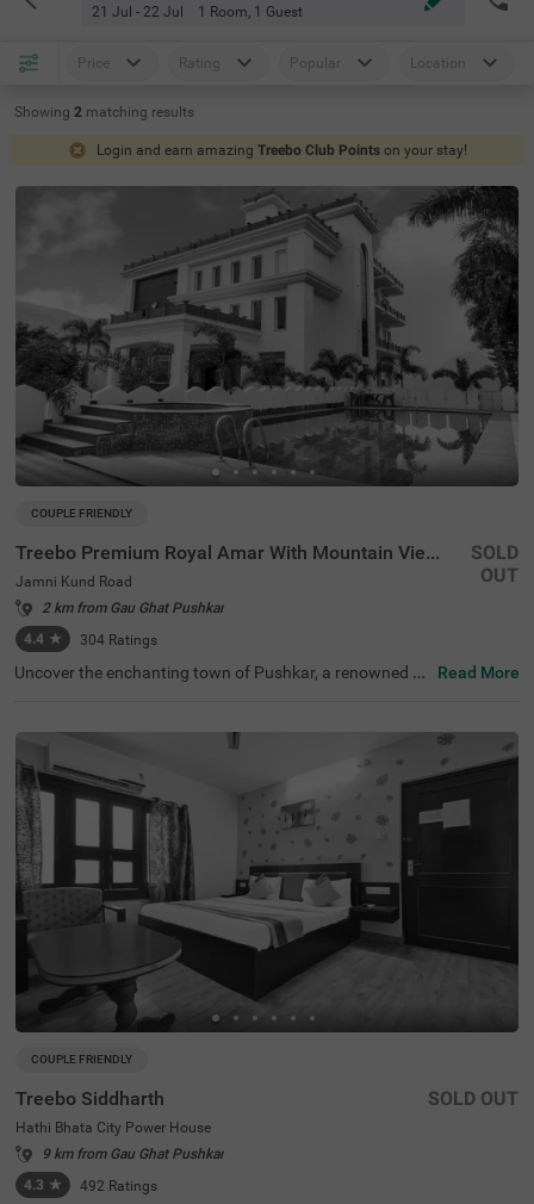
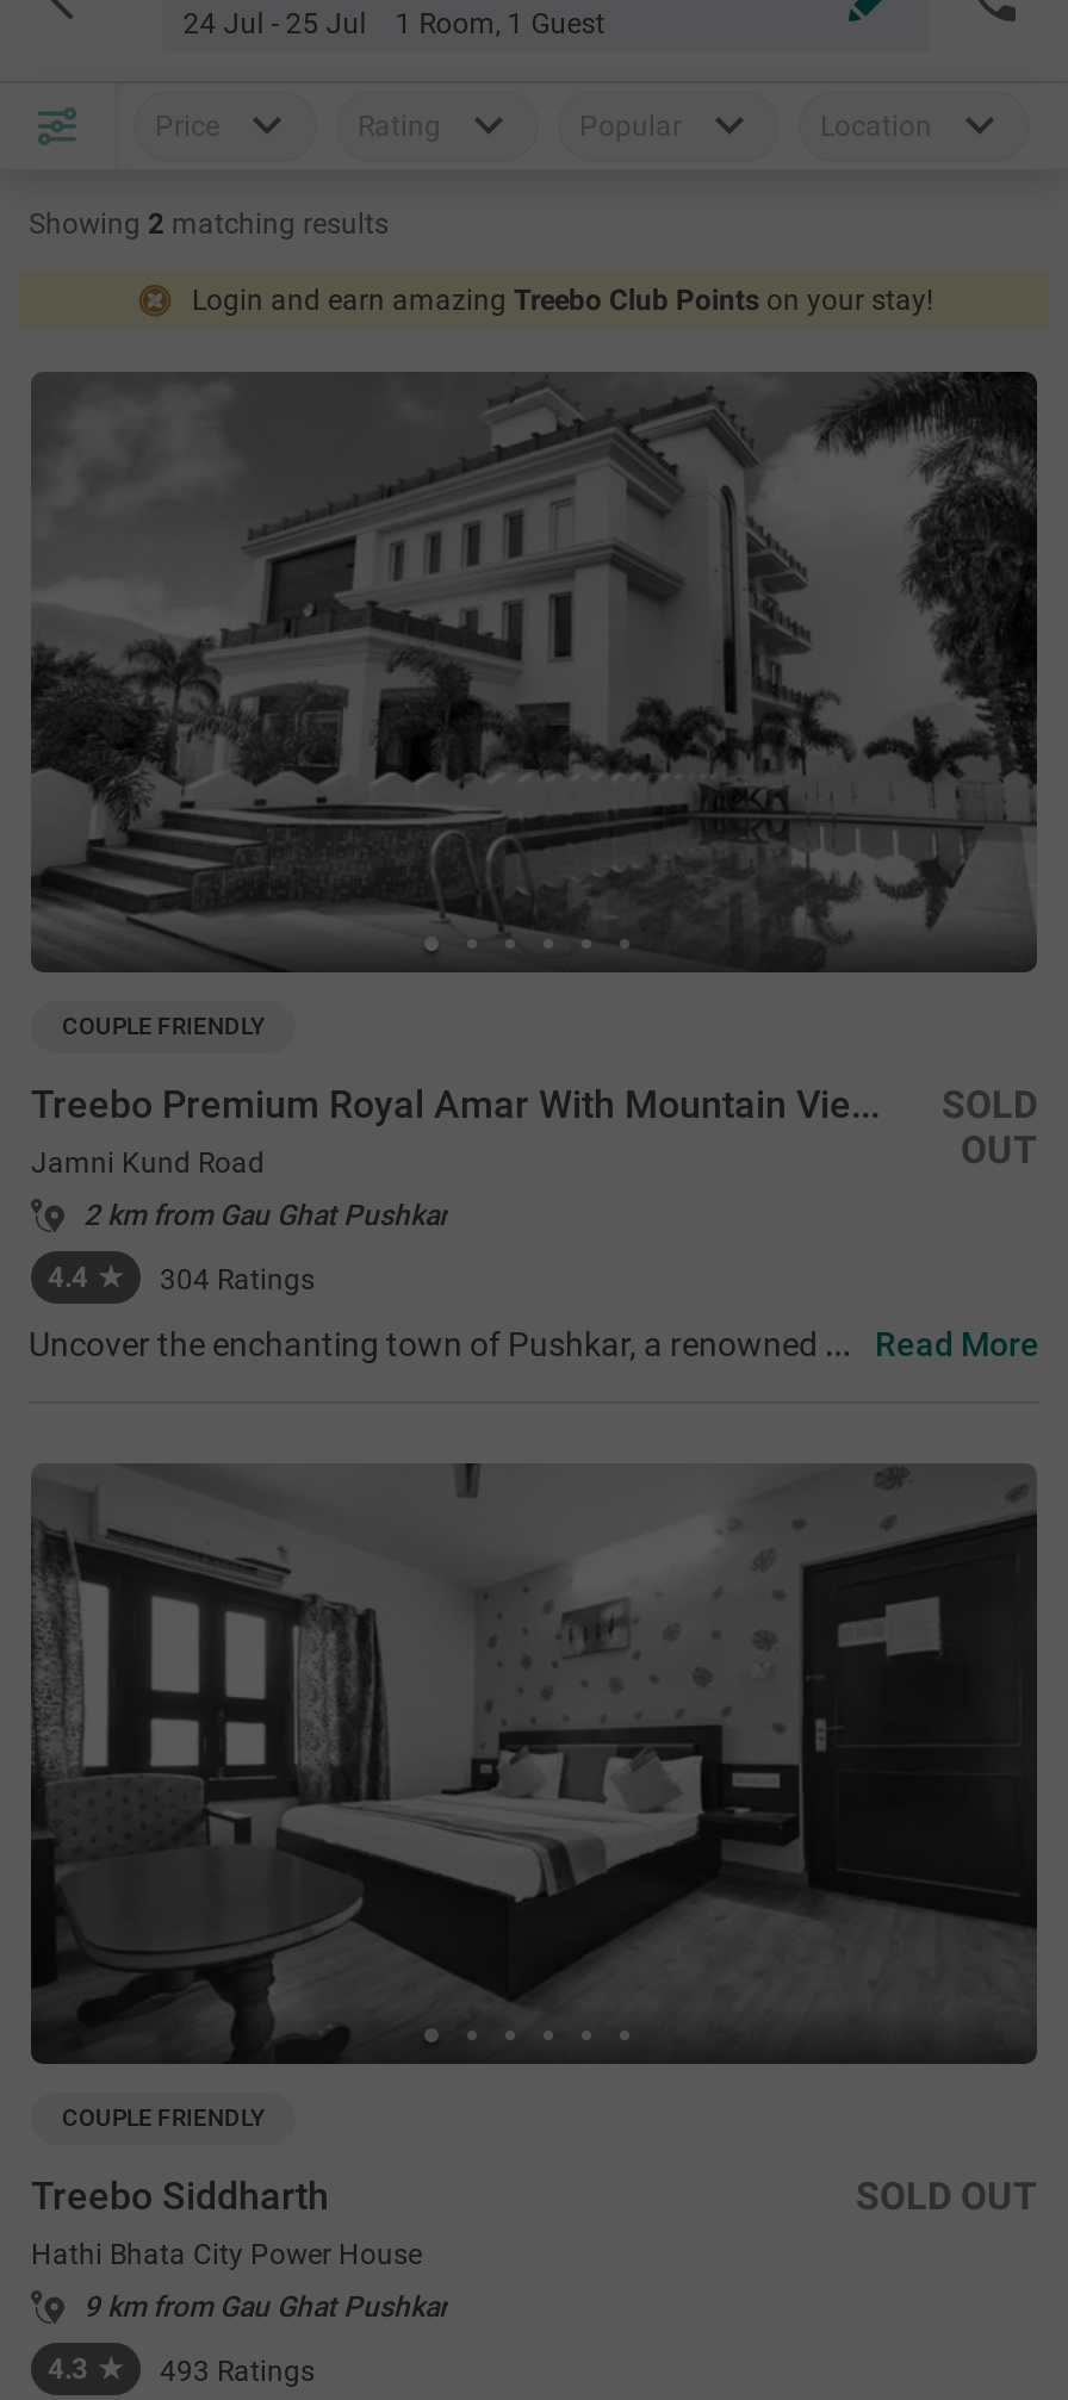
- 21 Jul - 22 Jul 1 Room, 1 Guest
+ 24 Jul - 25 Jul 1 Room, 1 Guest

- 492 Ratings
+ 493 Ratings
